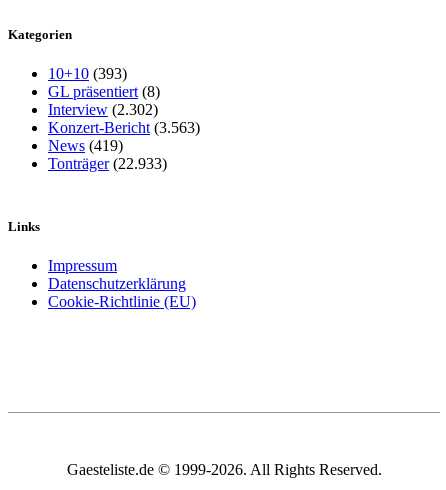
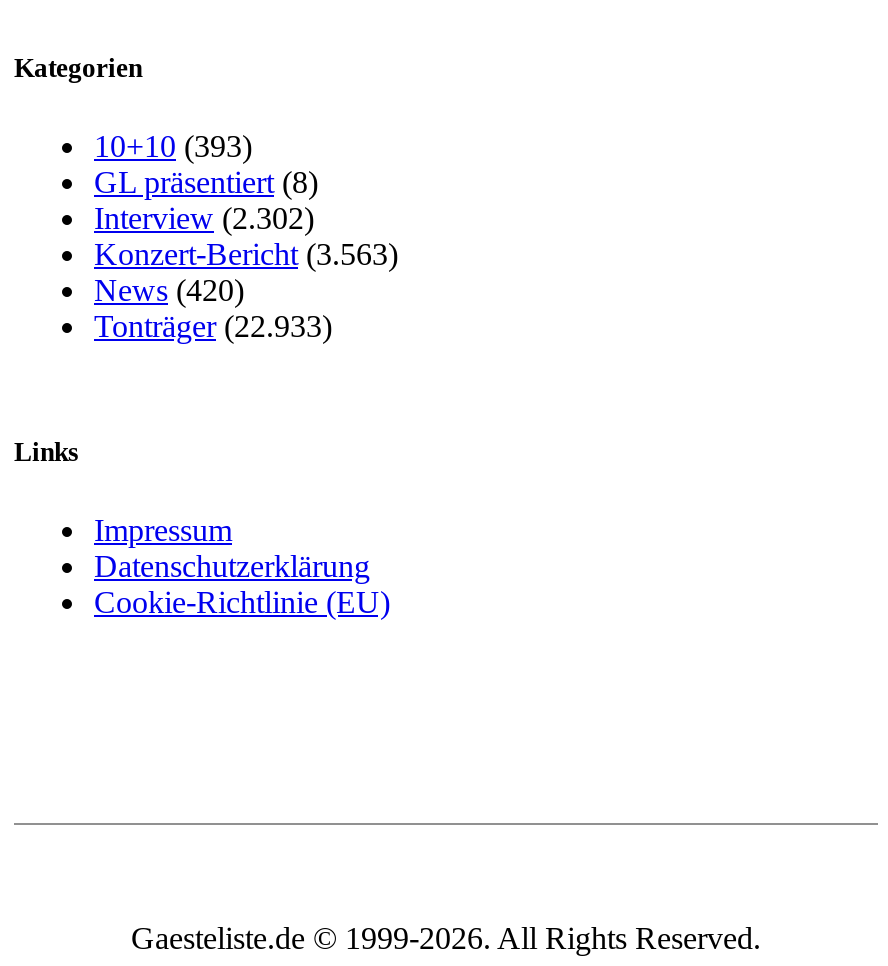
- News (419)
+ News (420)
